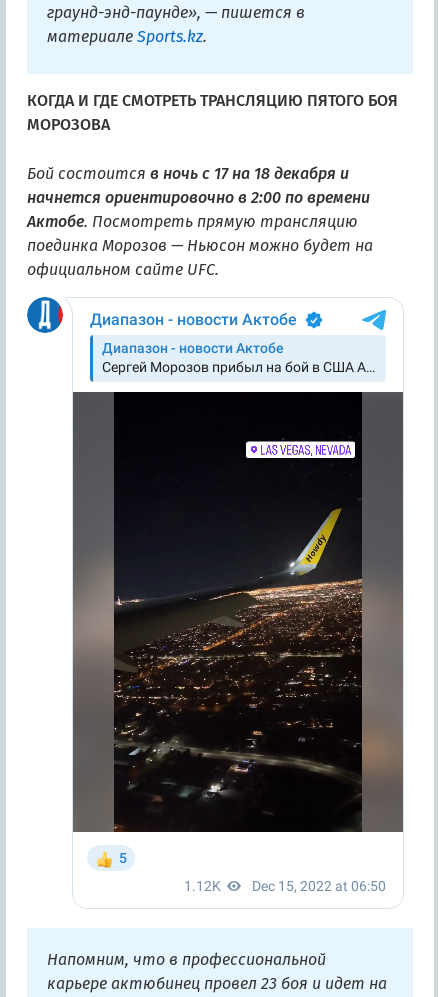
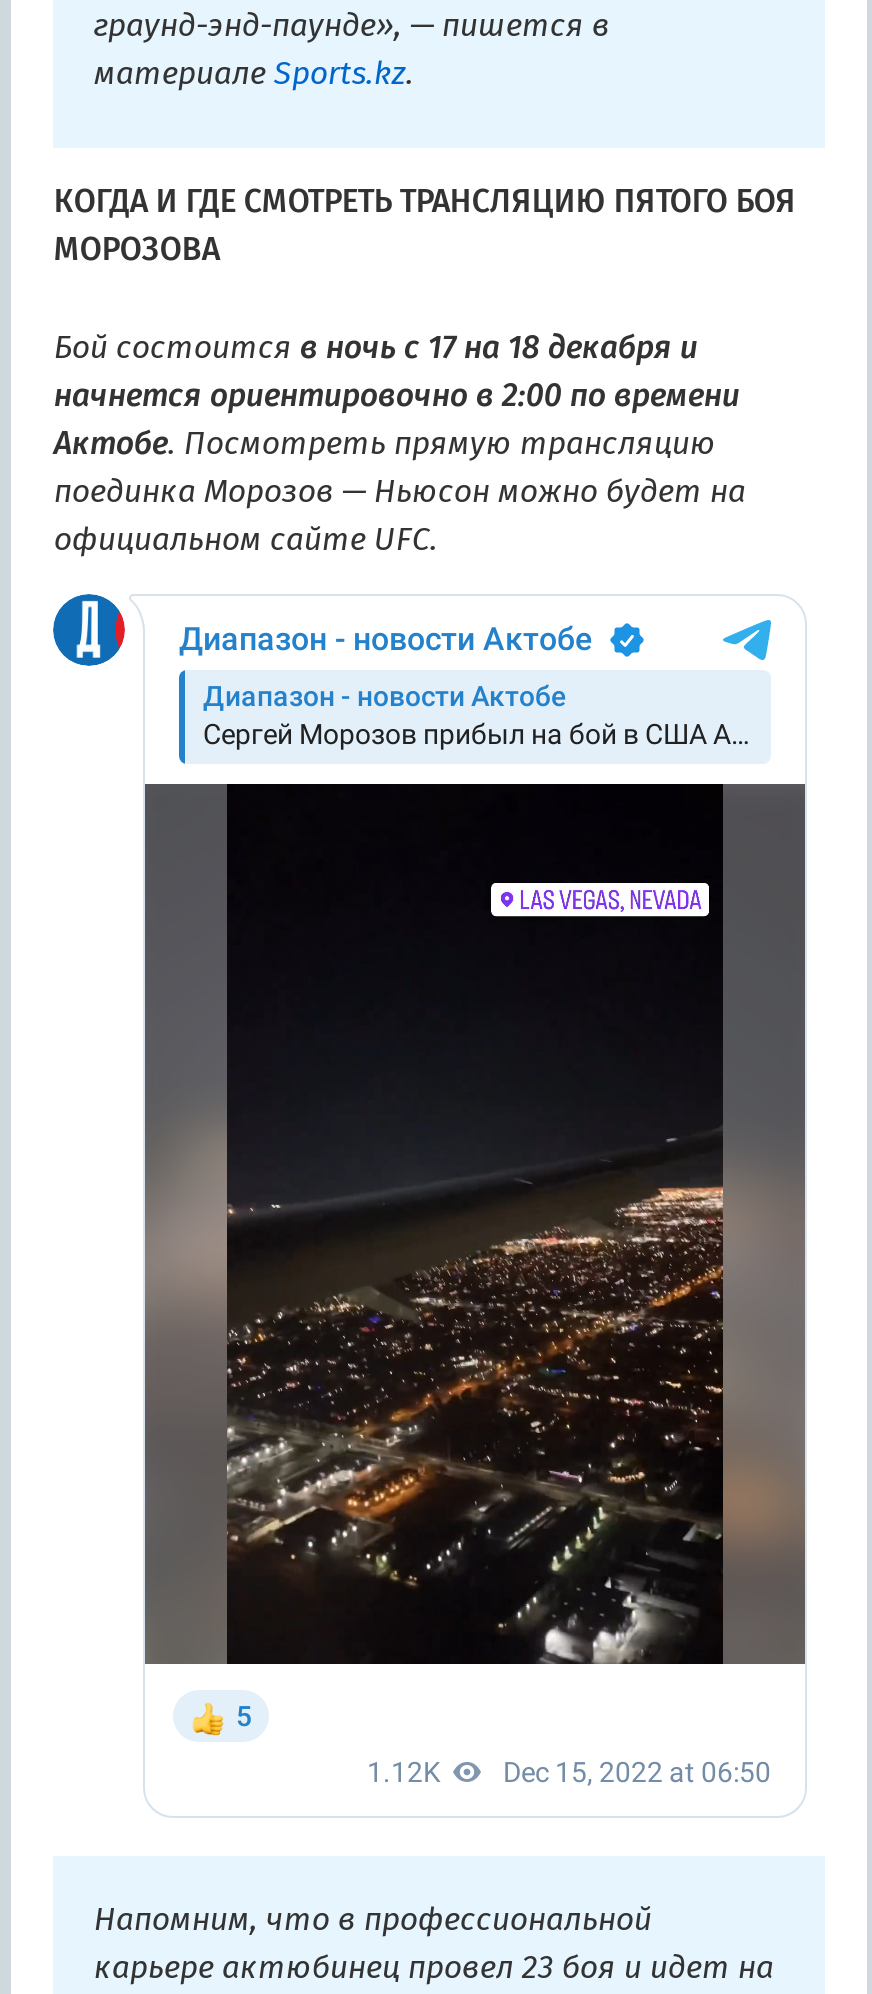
- [image]
+ [image]
